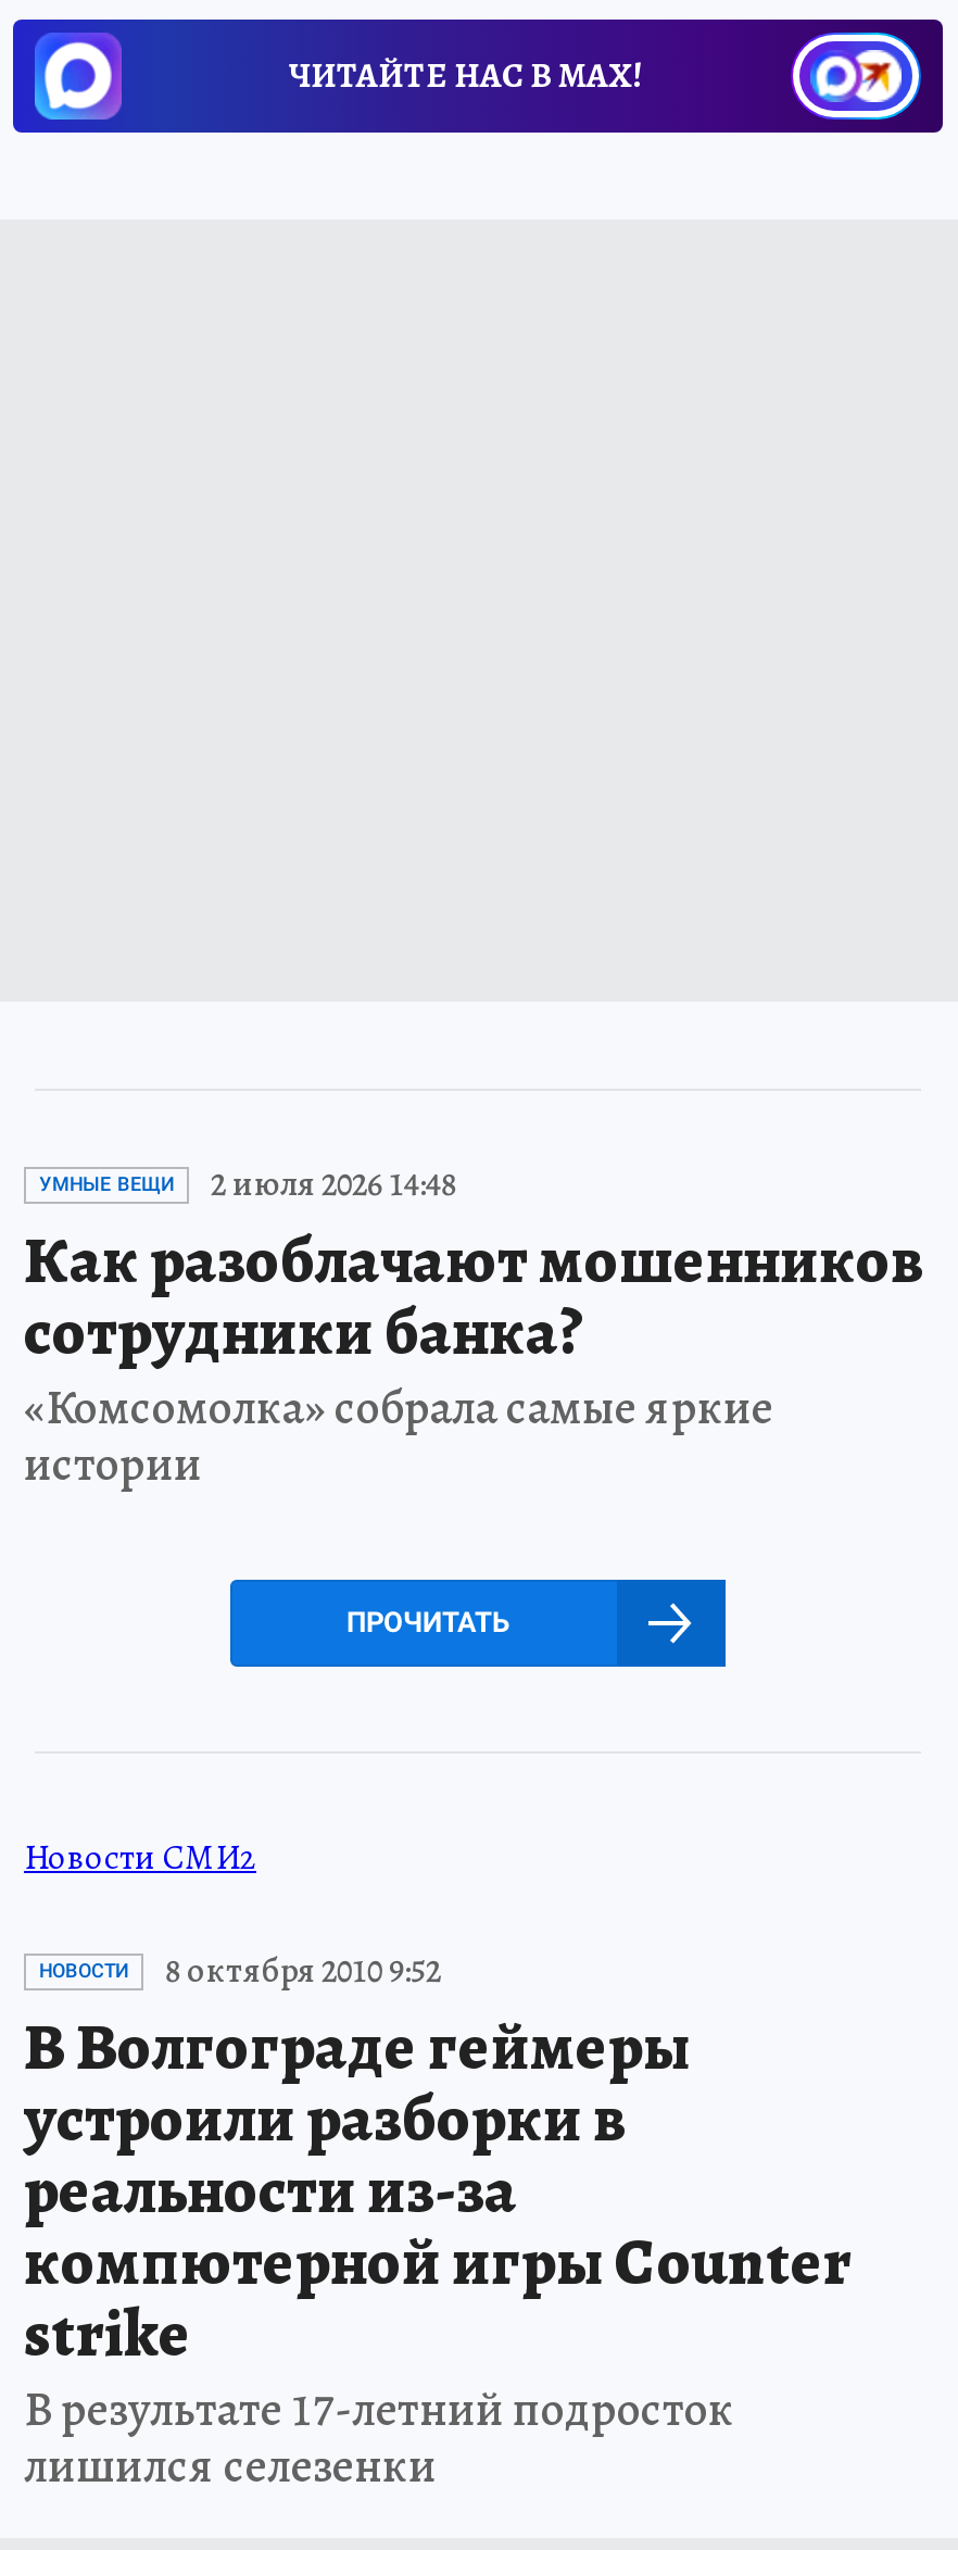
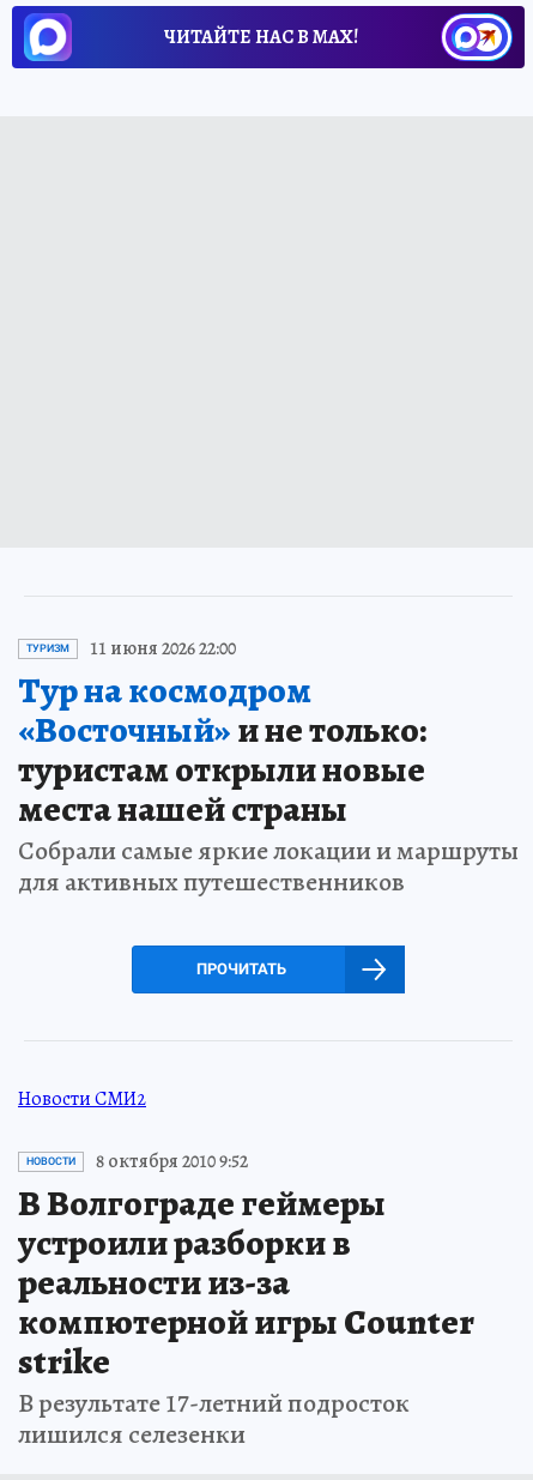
- УМНЫЕ ВЕЩИ
- 2 июля 2026 14:48
- Как разоблачают мошенников
- сотрудники банка?
- «Комсомолка» собрала самые яркие
- истории
+ ТУРИЗМ
+ 11 июня 2026 22:00
+ Тур на космодром
+ «Восточный»и не только:
+ туристам открыли новые
+ места нашей страны
+ Собрали самые яркие локации и маршруты
+ для активных путешественников
